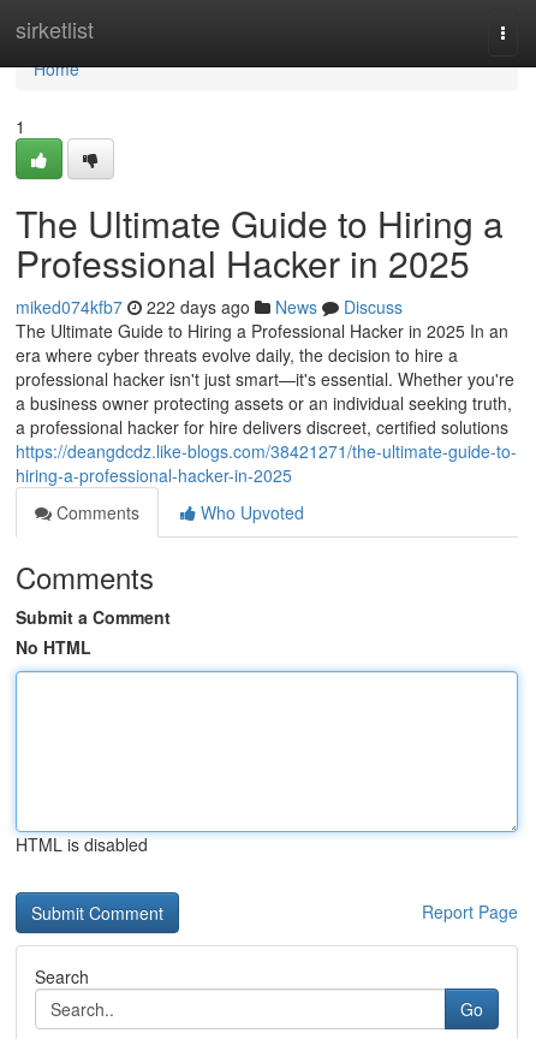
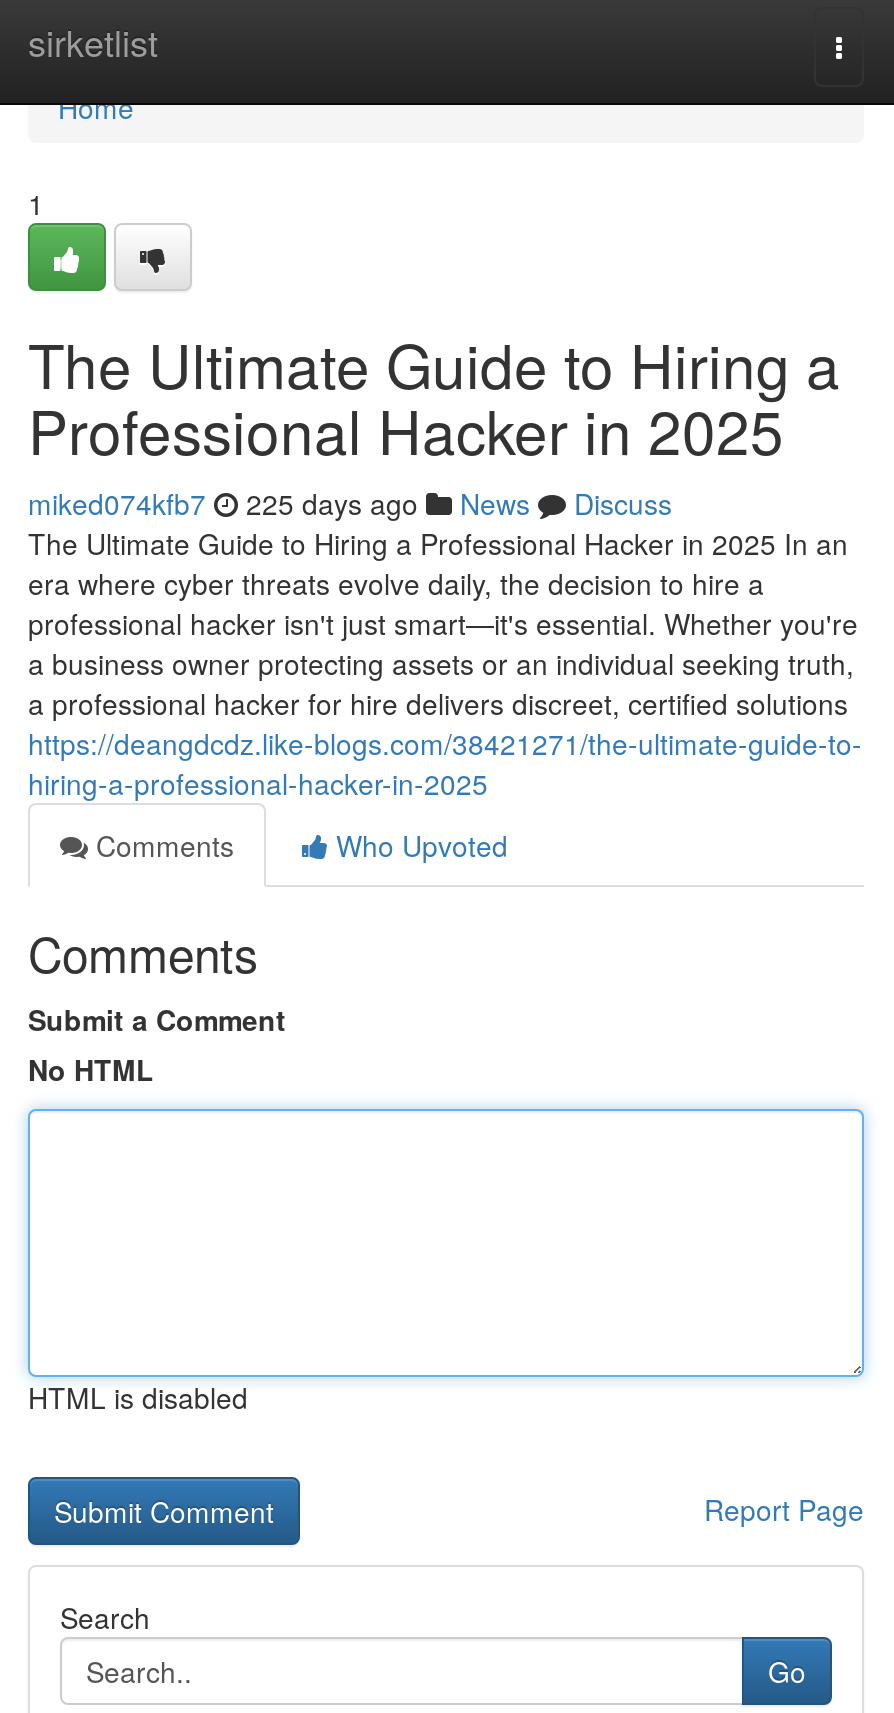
- miked074kfb7 222 days ago News Discuss
+ miked074kfb7 225 days ago News Discuss
